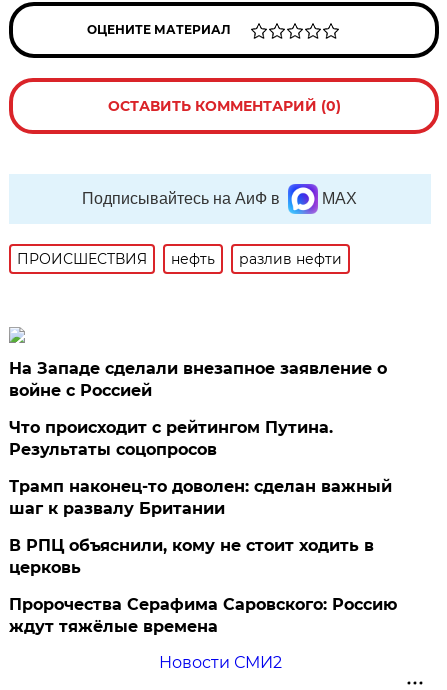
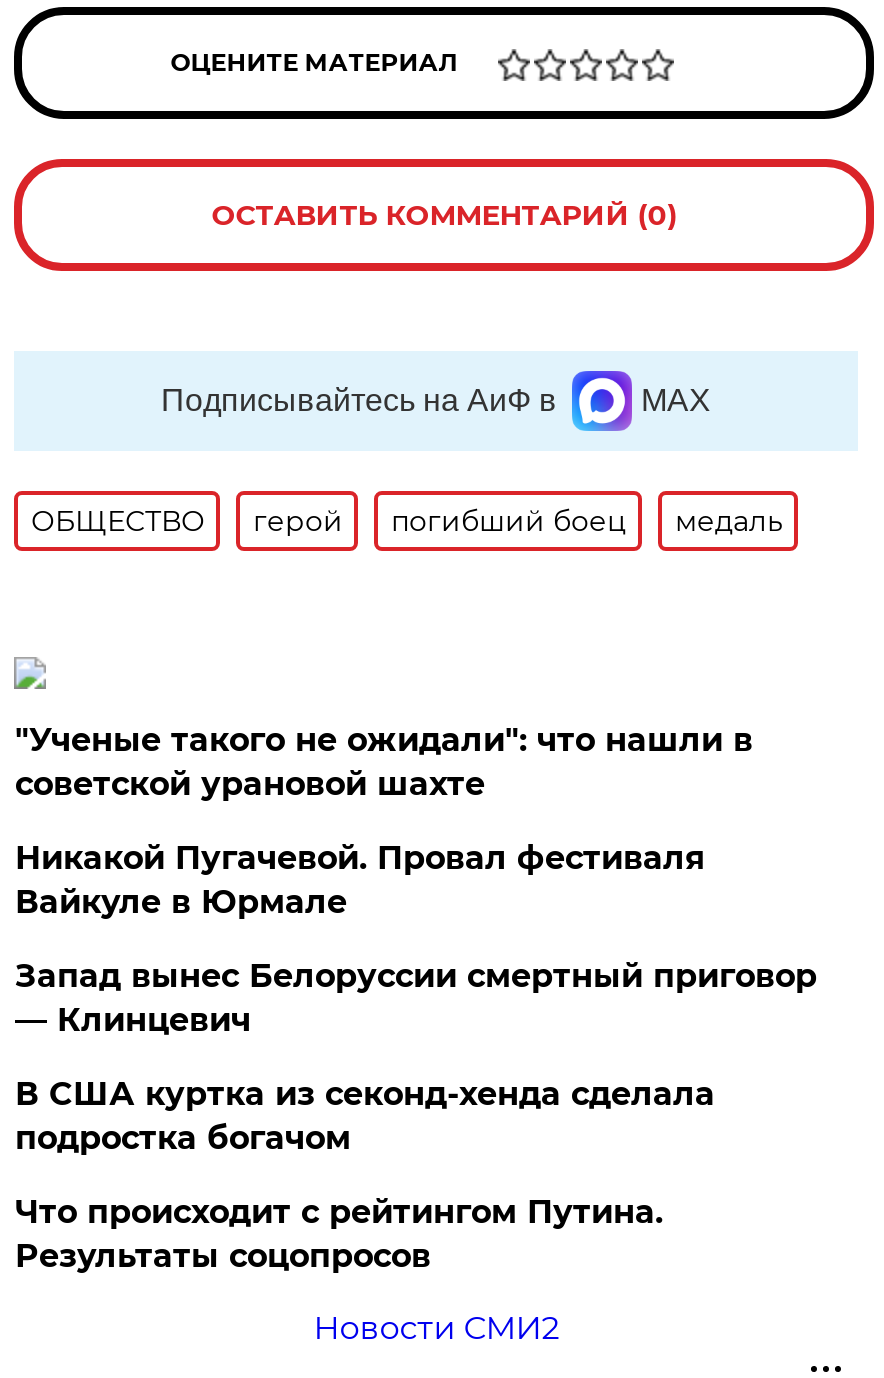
- ПРОИСШЕСТВИЯ
- нефть
- разлив нефти
+ ОБЩЕСТВО
+ герой
+ погибший боец
+ медаль

- На Западе сделали внезапное заявление о
- войне с Россией
+ "Ученые такого не ожидали": что нашли в
+ советской урановой шахте
+ Никакой Пугачевой. Провал фестиваля
+ Вайкуле в Юрмале
+ Запад вынес Белоруссии смертный приговор
+ — Клинцевич
+ В США куртка из секонд-хенда сделала
+ подростка богачом

moved down: Что происходит с рейтингом Путина. | Результаты соцопросов

- Трамп наконец-то доволен: сделан важный
- шаг к развалу Британии
- В РПЦ объяснили, кому не стоит ходить в
- церковь
- Пророчества Серафима Саровского: Россию
- ждут тяжёлые времена
